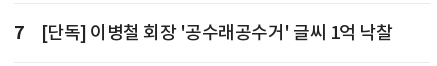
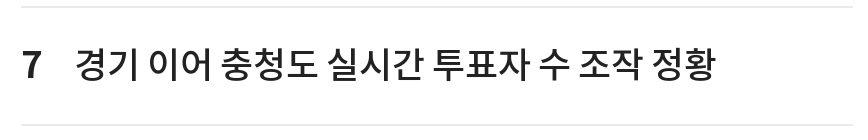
- [단독] 이병철 회장 '공수래공수거' 글씨 1억 낙찰
+ 경기 이어 충청도 실시간 투표자 수 조작 정황
